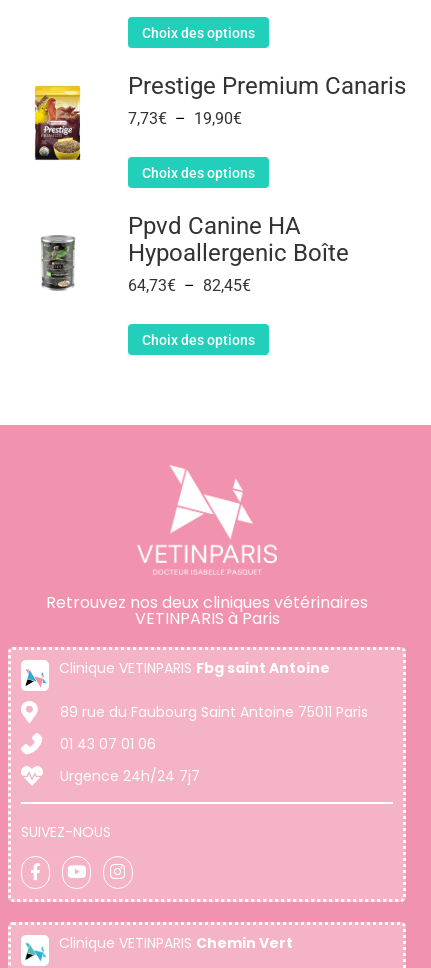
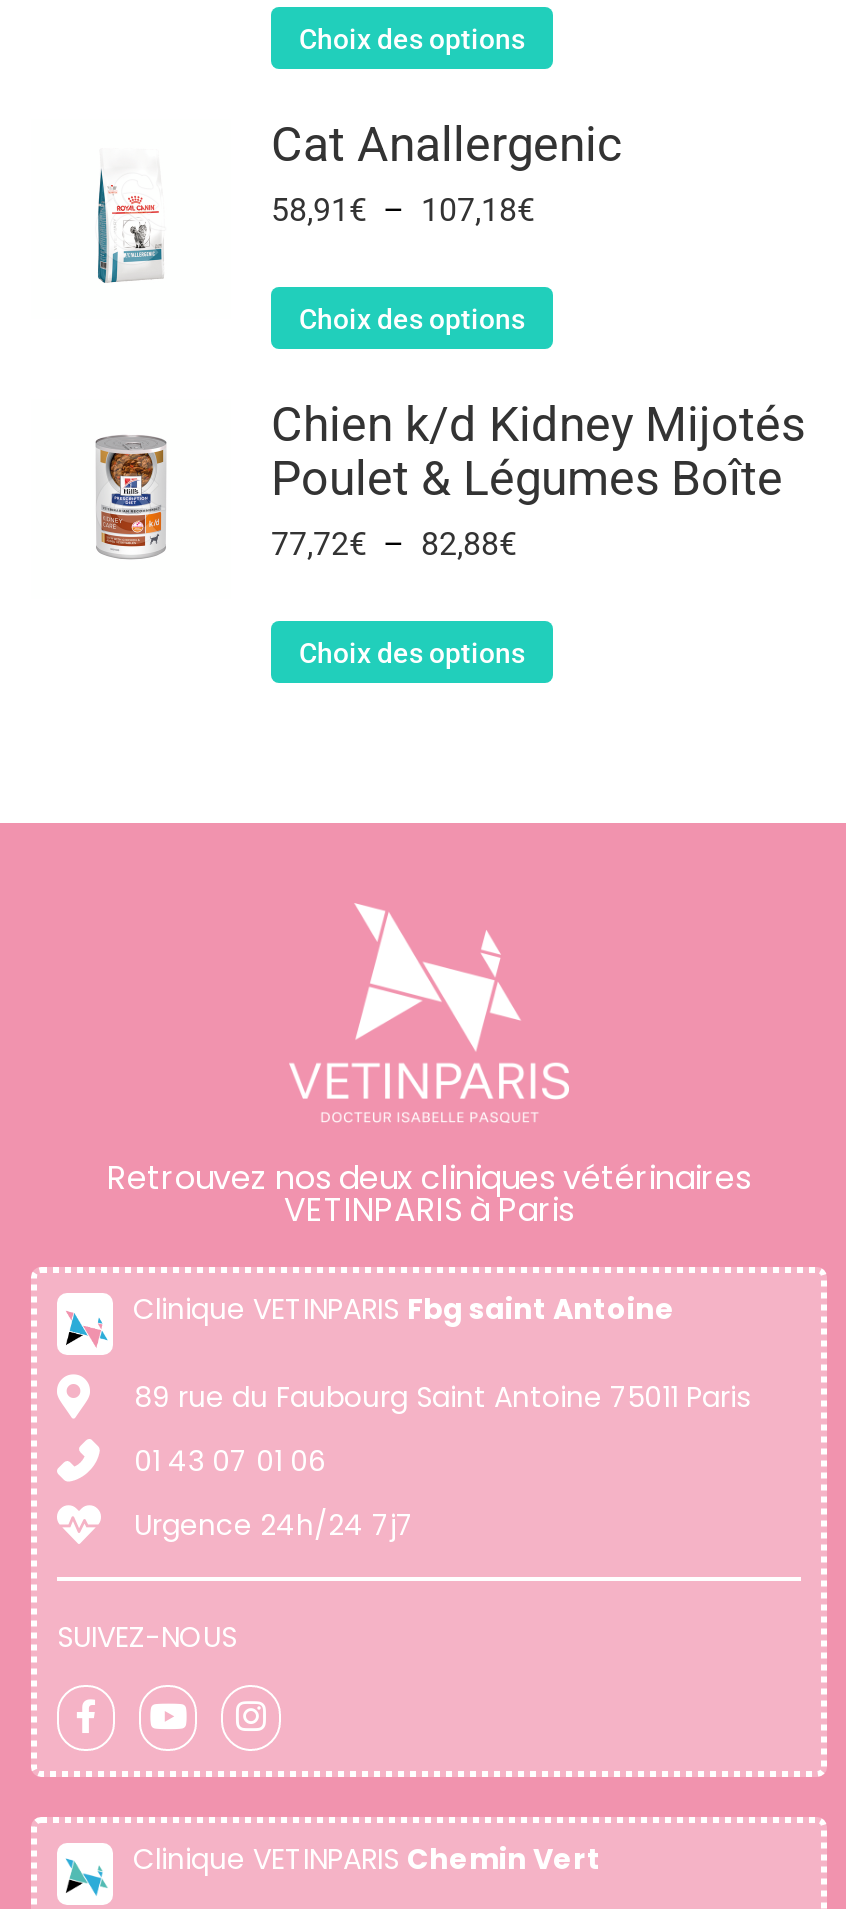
- Prestige Premium Canaris
- 7,73 € – 19,90€
+ Cat Anallergenic
+ 58,91 € – 107,18€

- [image]
+ [image]

- Ppvd Canine HA
- Hypoallergenic Boîte
- 64,73€ – 82,45€
+ Chien k/d Kidney Mijotés
+ Poulet & Légumes Boîte
+ 77,72€ – 82,88€

- [image]
+ [image]
